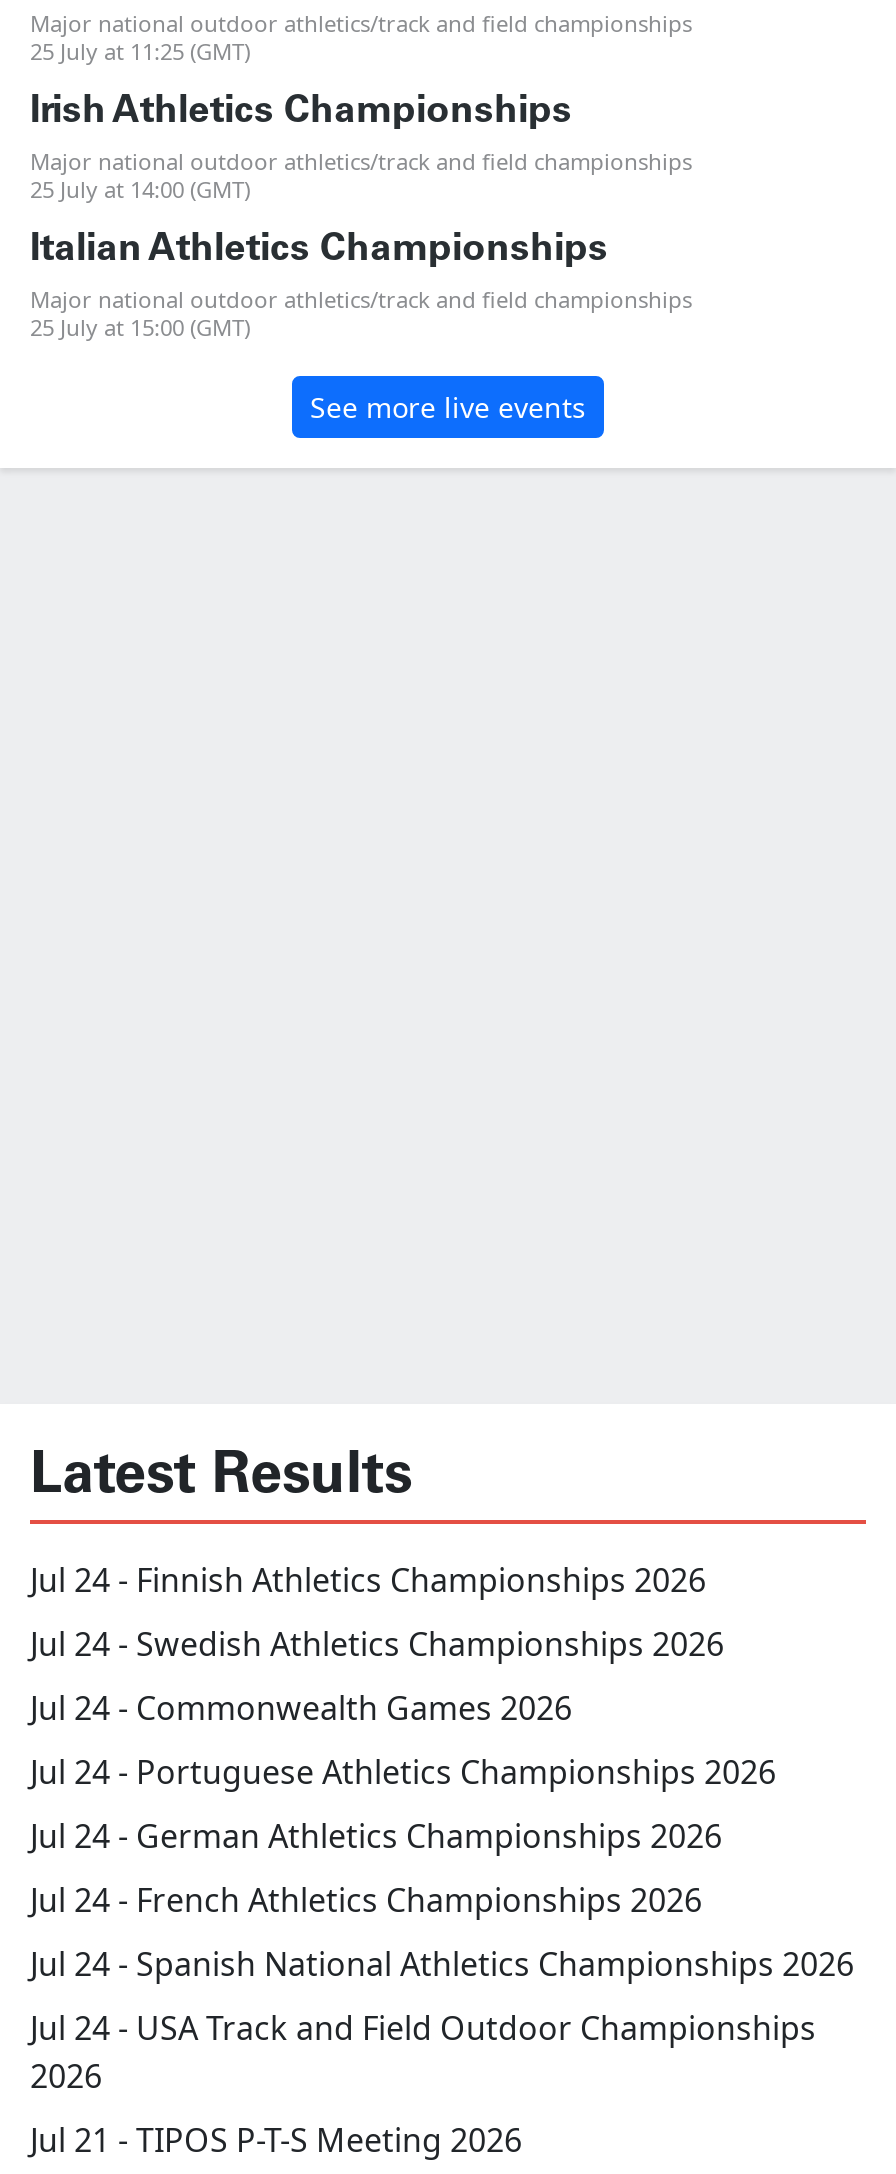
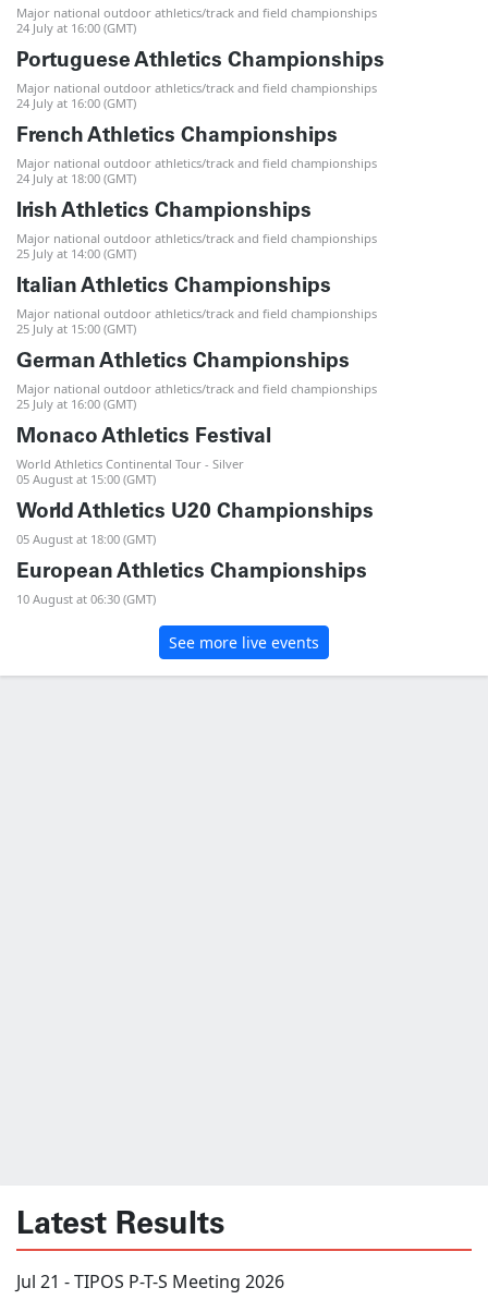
- 25 July at 11:25 (GMT)
+ 24 July at 16:00 (GMT)
+ Portuguese Athletics Championships
+ Major national outdoor athletics/track and field championships
+ 24 July at 16:00 (GMT)
+ French Athletics Championships
+ Major national outdoor athletics/track and field championships
+ 24 July at 18:00 (GMT)

moved down: Irish Athletics Championships | Major national outdoor athletics/track and field championships | 25 July at 14:00 (GMT) | Italian Athletics Championships | Major national outdoor athletics/track and field championships | 25 July at 15:00 (GMT)

+ German Athletics Championships
+ Major national outdoor athletics/track and field championships
+ 25 July at 16:00 (GMT)
+ Monaco Athletics Festival
+ World Athletics Continental Tour - Silver
+ 05 August at 15:00 (GMT)
+ World Athletics U20 Championships
+ 05 August at 18:00 (GMT)
+ European Athletics Championships
+ 10 August at 06:30 (GMT)

moved down: See more live events | Latest Results

- Jul 24 - Finnish Athletics Championships 2026
- Jul 24 - Swedish Athletics Championships 2026
- Jul 24 - Commonwealth Games 2026
- Jul 24 - Portuguese Athletics Championships 2026
- Jul 24 - German Athletics Championships 2026
- Jul 24 - French Athletics Championships 2026
- Jul 24 - Spanish National Athletics Championships 2026
- Jul 24 - USA Track and Field Outdoor Championships
- 2026
